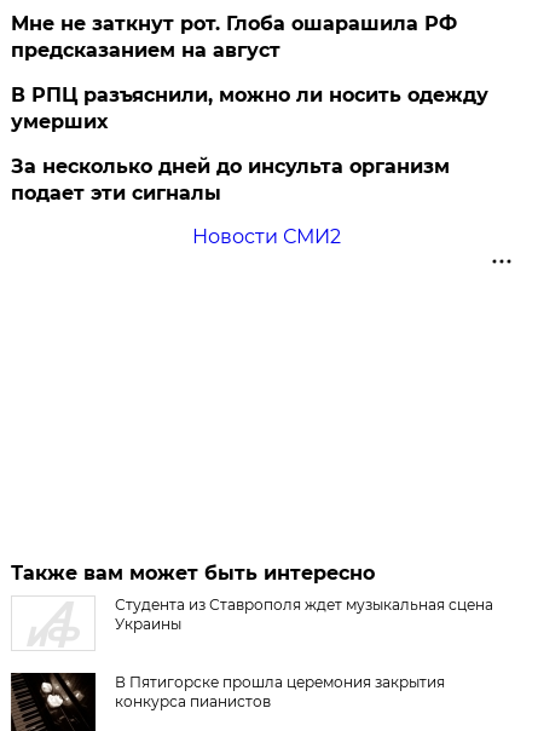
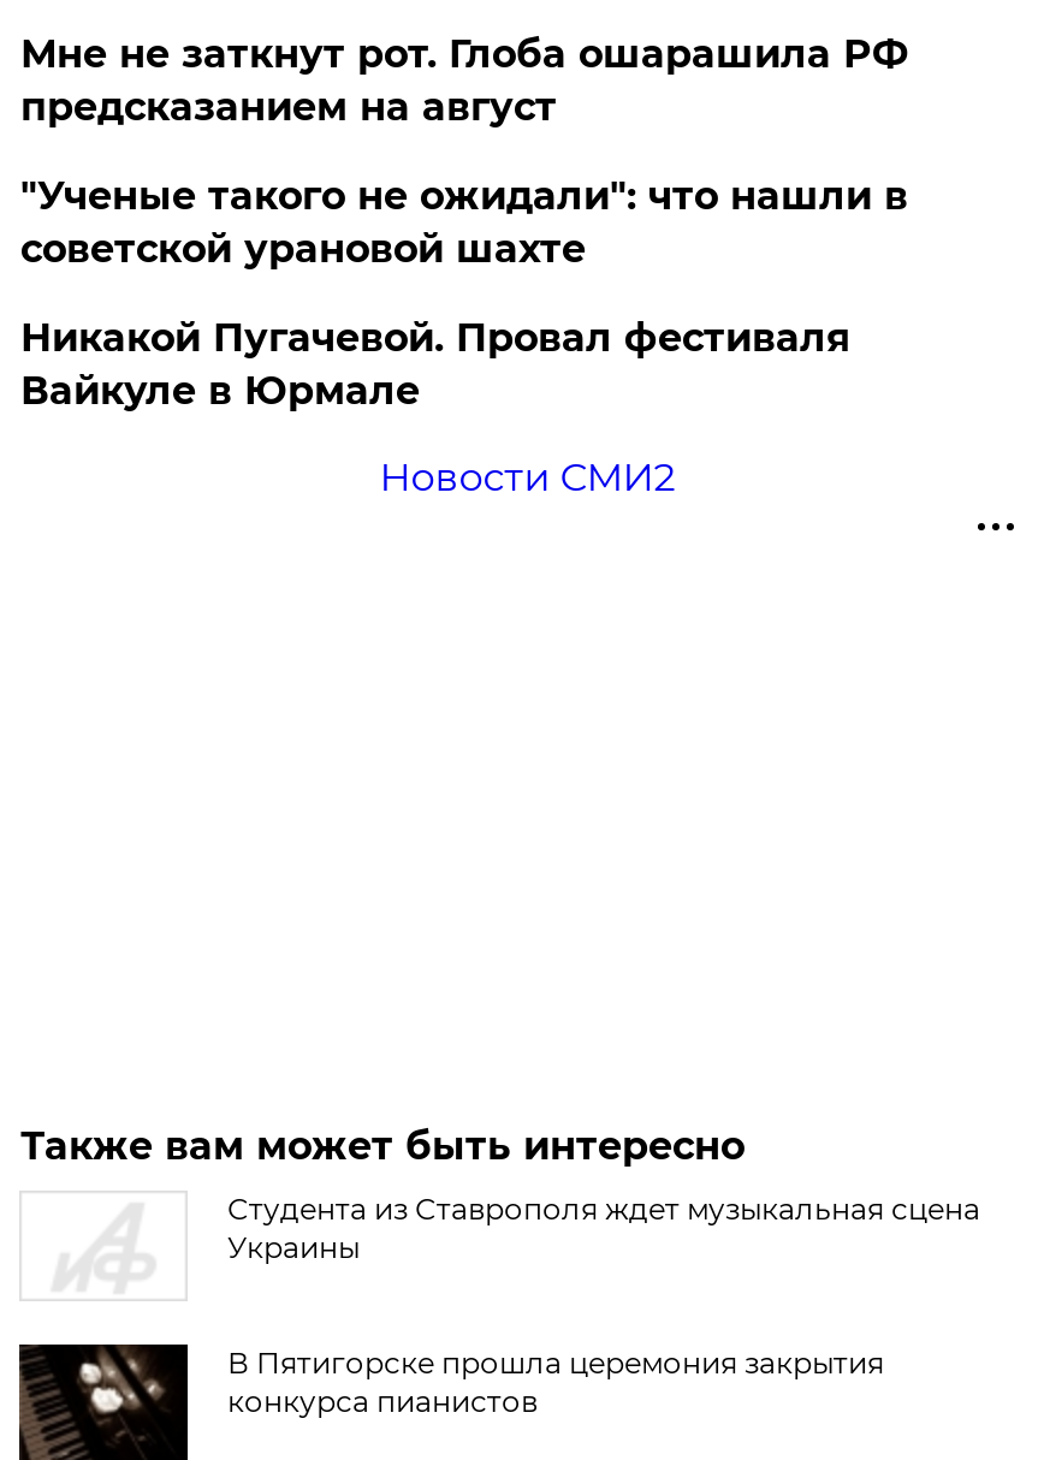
- В РПЦ разъяснили, можно ли носить одежду
- умерших
+ "Ученые такого не ожидали": что нашли в
+ советской урановой шахте

- За несколько дней до инсульта организм
- подает эти сигналы
+ Никакой Пугачевой. Провал фестиваля
+ Вайкуле в Юрмале
